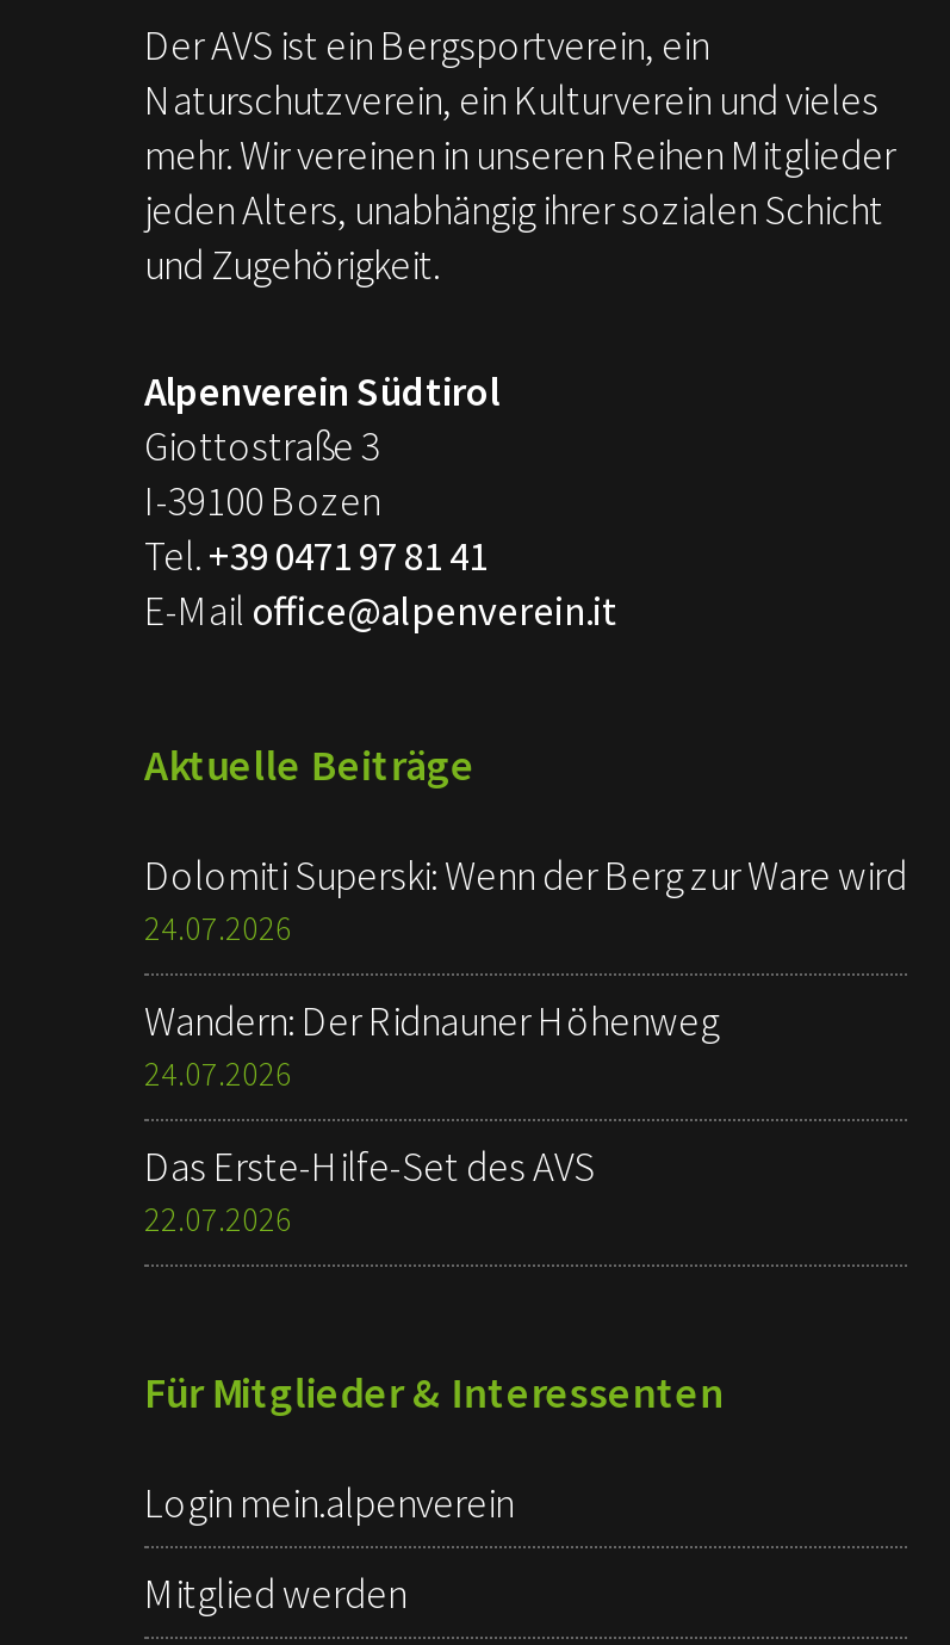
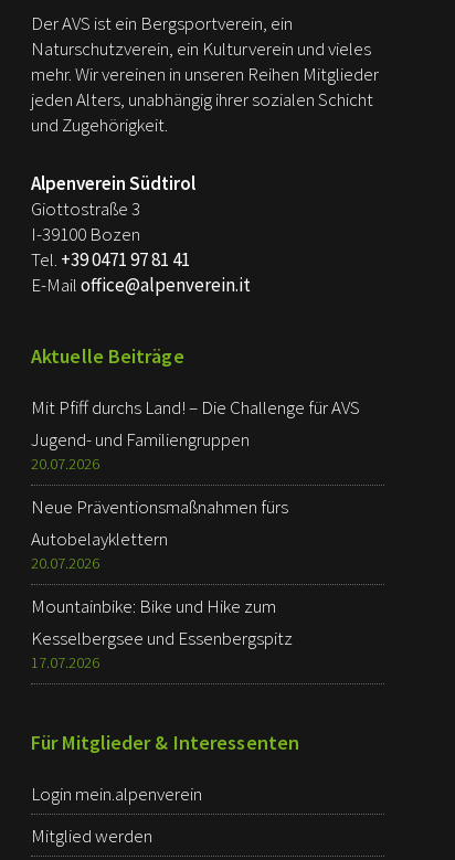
- Dolomiti Superski: Wenn der Berg zur Ware wird
- 24.07.2026
+ Mit Pfiff durchs Land! – Die Challenge für AVS
+ Jugend- und Familiengruppen
+ 20.07.2026

- Wandern: Der Ridnauner Höhenweg
- 24.07.2026
+ Neue Präventionsmaßnahmen fürs
+ Autobelayklettern
+ 20.07.2026

- Das Erste-Hilfe-Set des AVS
- 22.07.2026
+ Mountainbike: Bike und Hike zum
+ Kesselbergsee und Essenbergspitz
+ 17.07.2026
